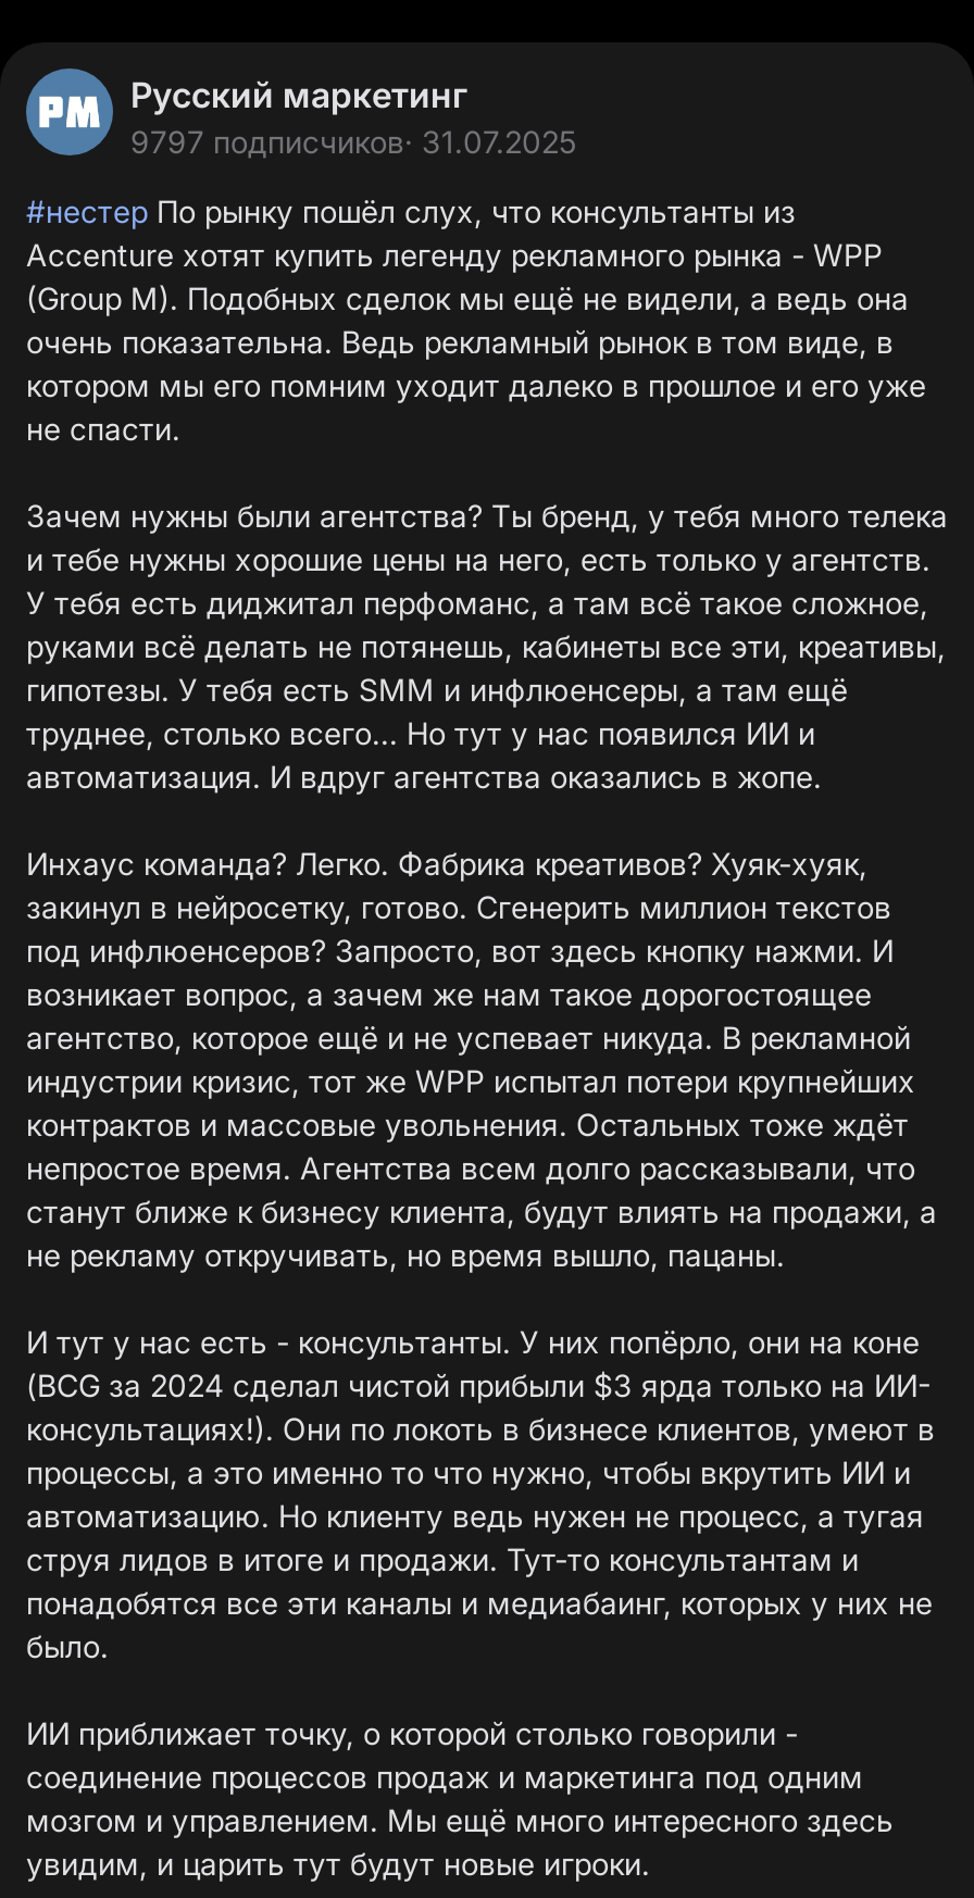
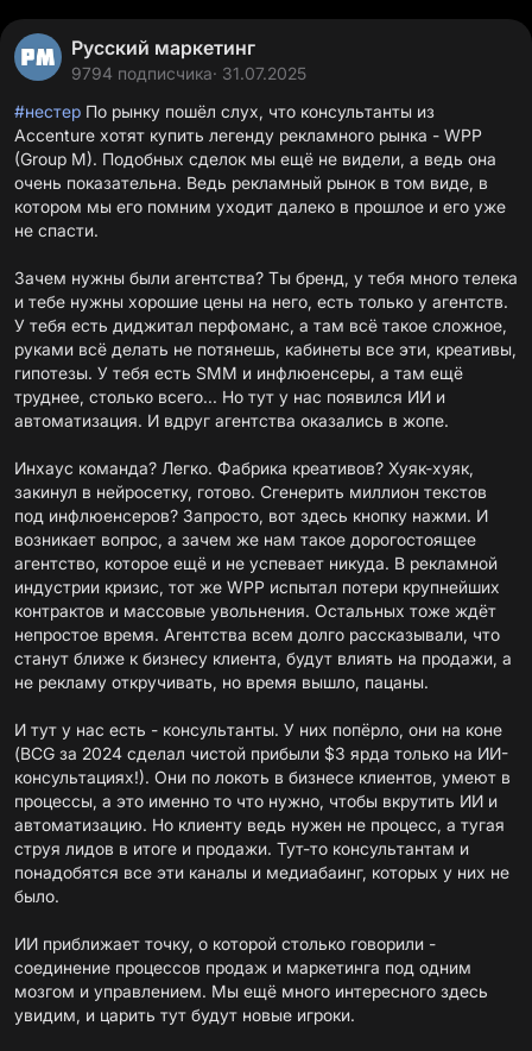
- 9797 подписчиков · 31.07.2025
+ 9794 подписчика · 31.07.2025
